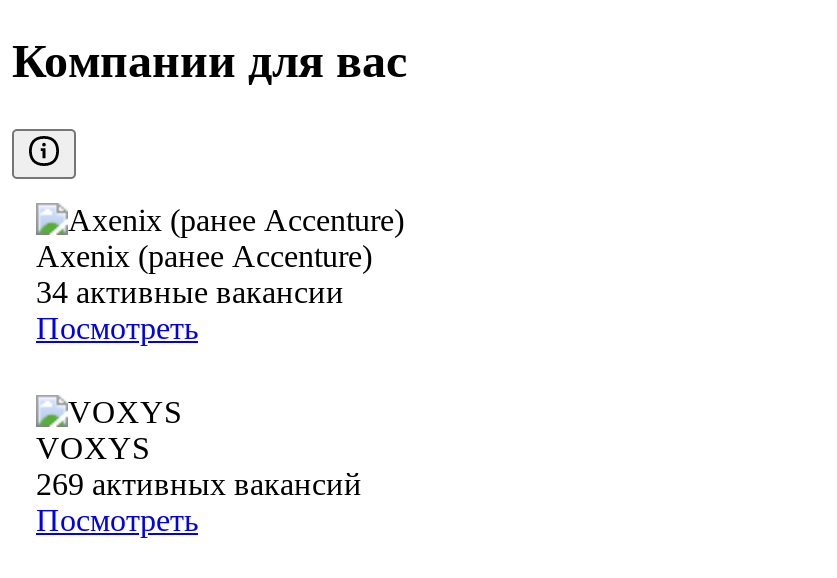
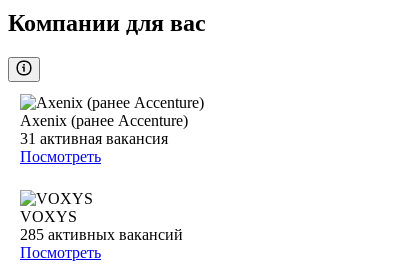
- 34 активные вакансии
+ 31 активная вакансия

- 269 активных вакансий
+ 285 активных вакансий
